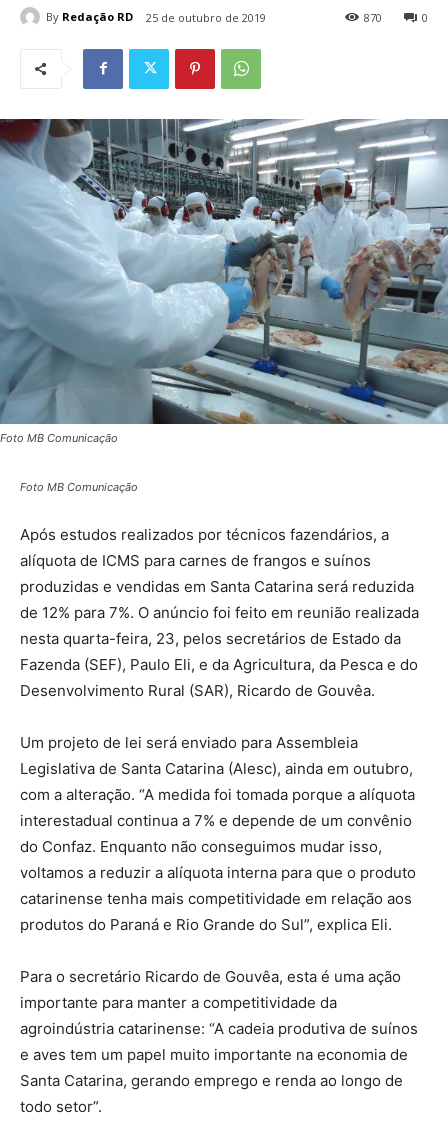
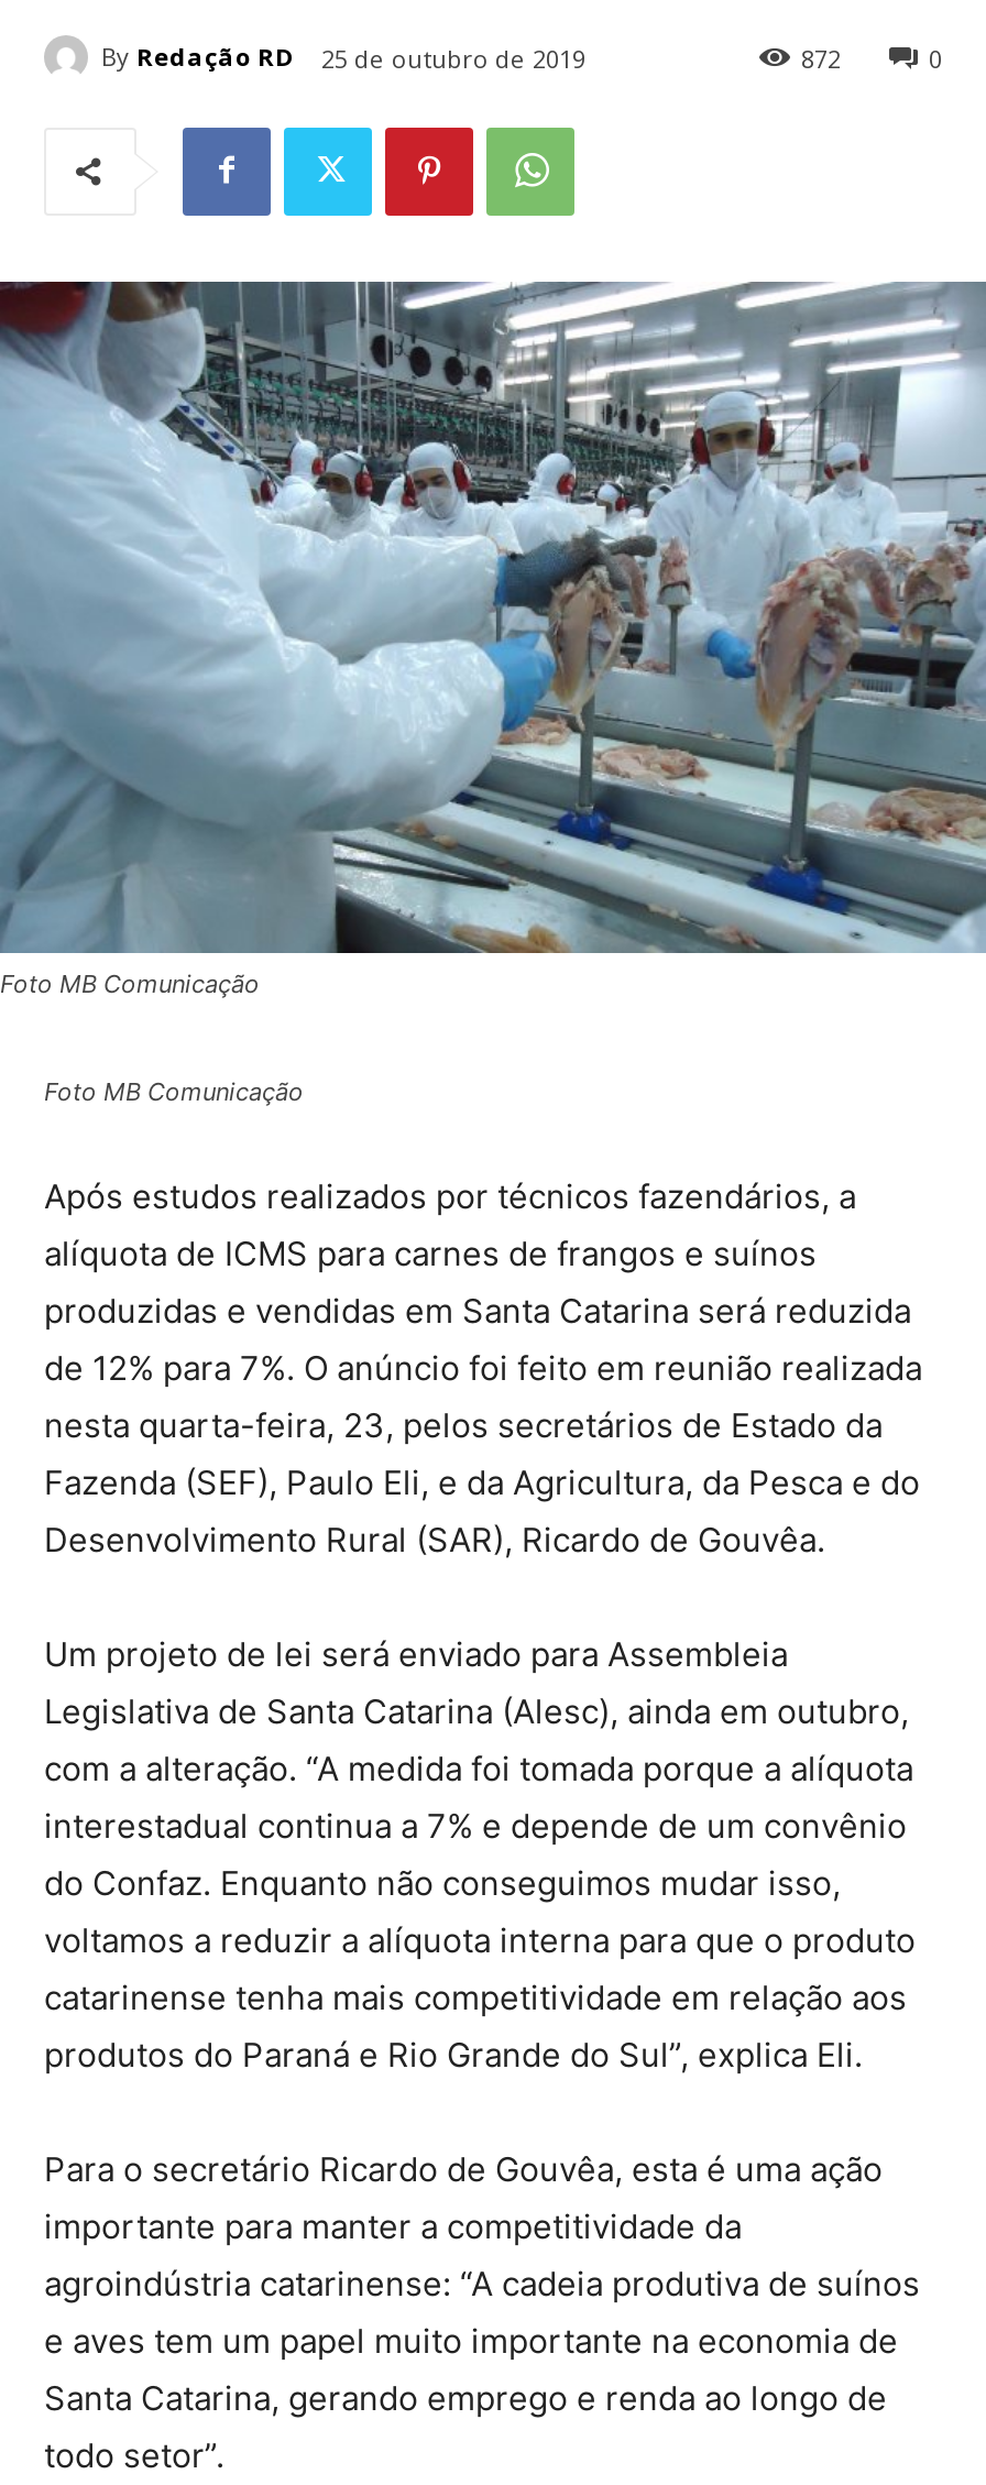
- 870
+ 872
